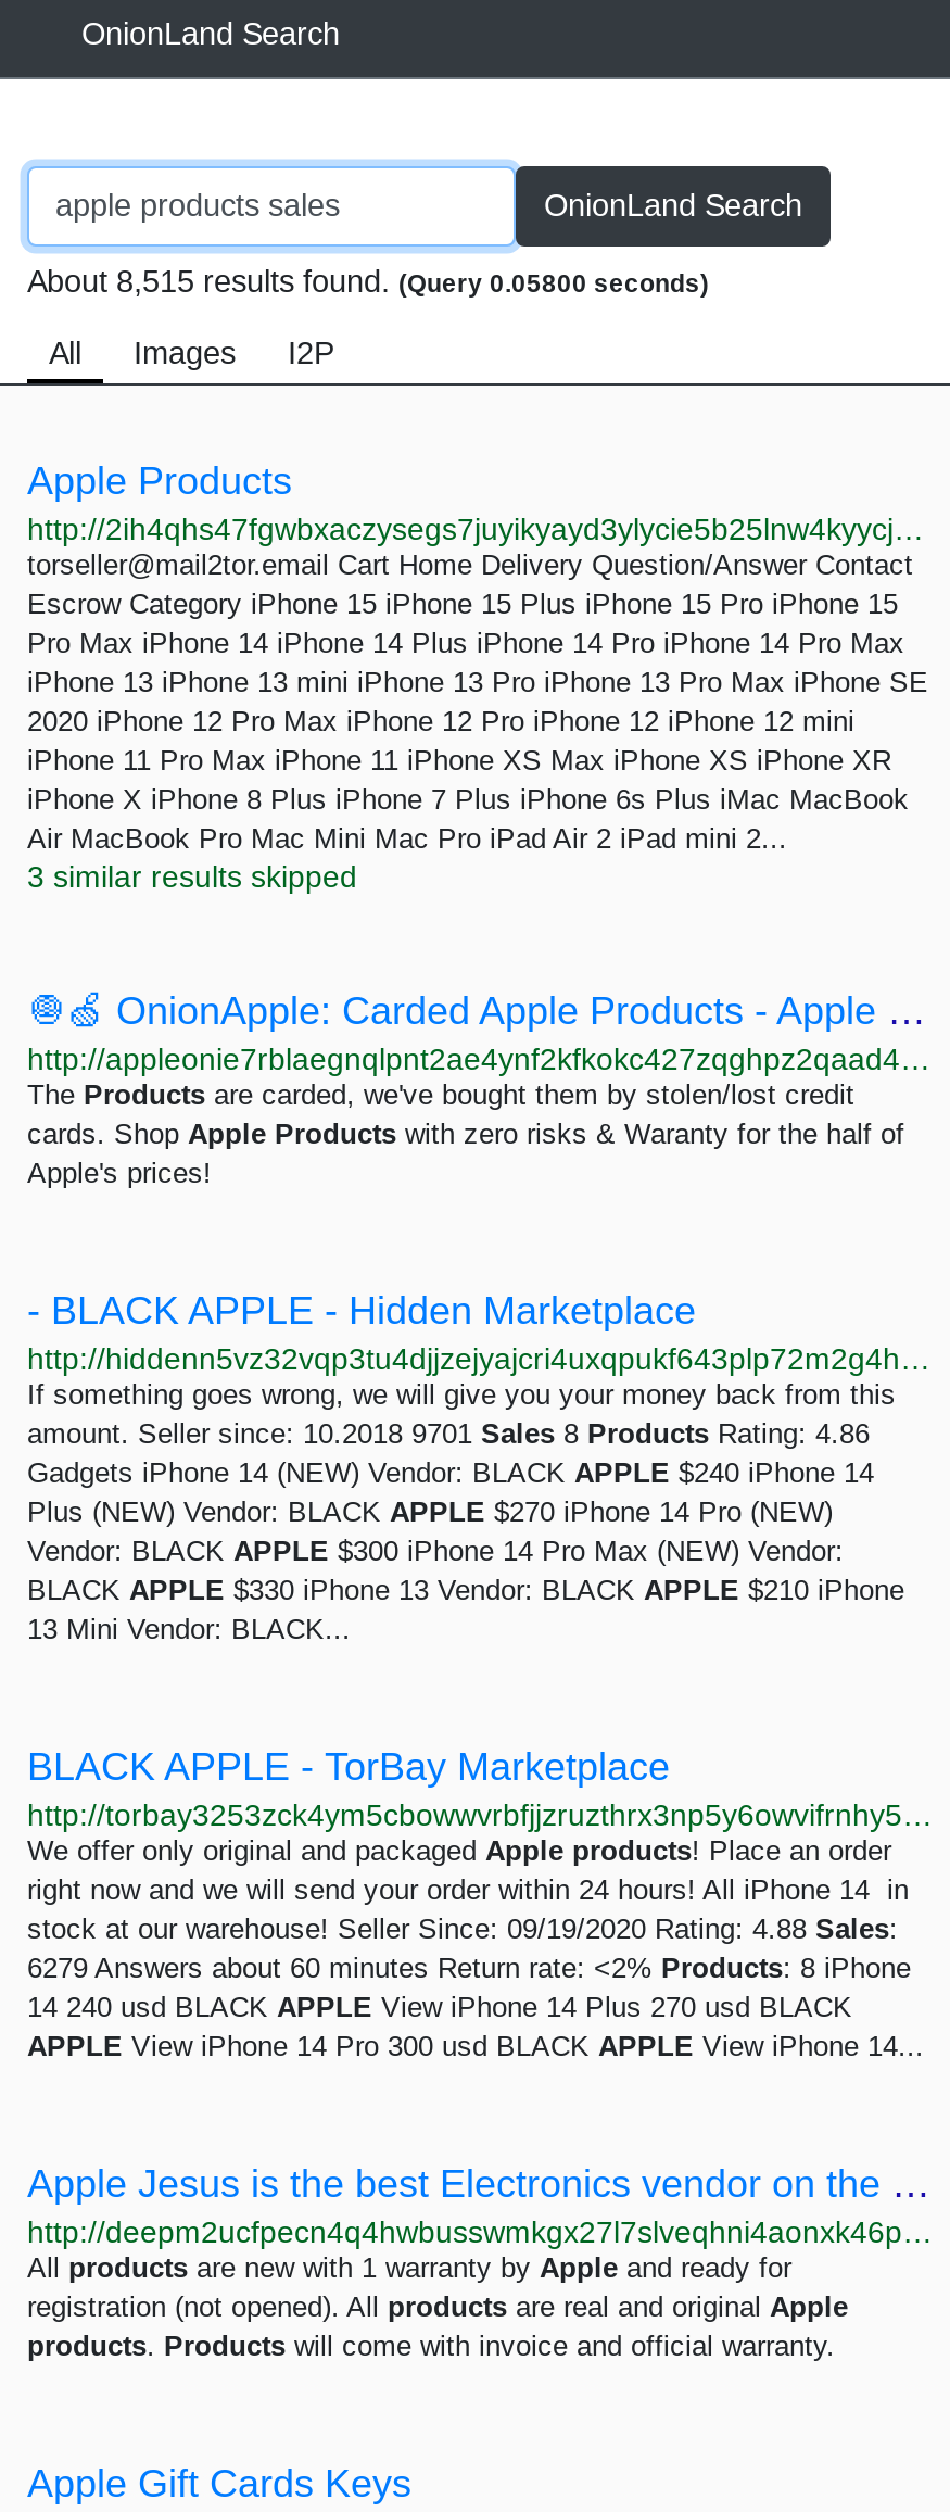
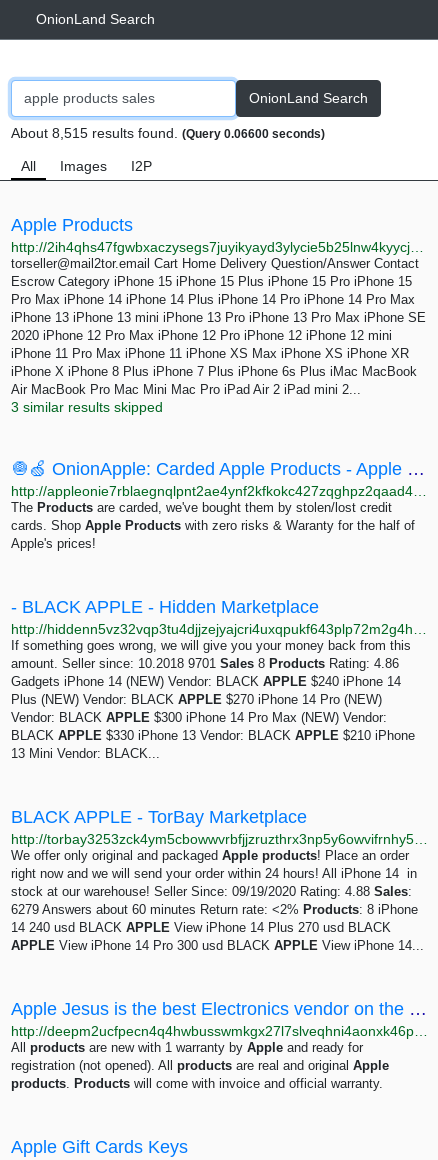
- About 8,515 results found. (Query 0.05800 seconds)
+ About 8,515 results found. (Query 0.06600 seconds)
